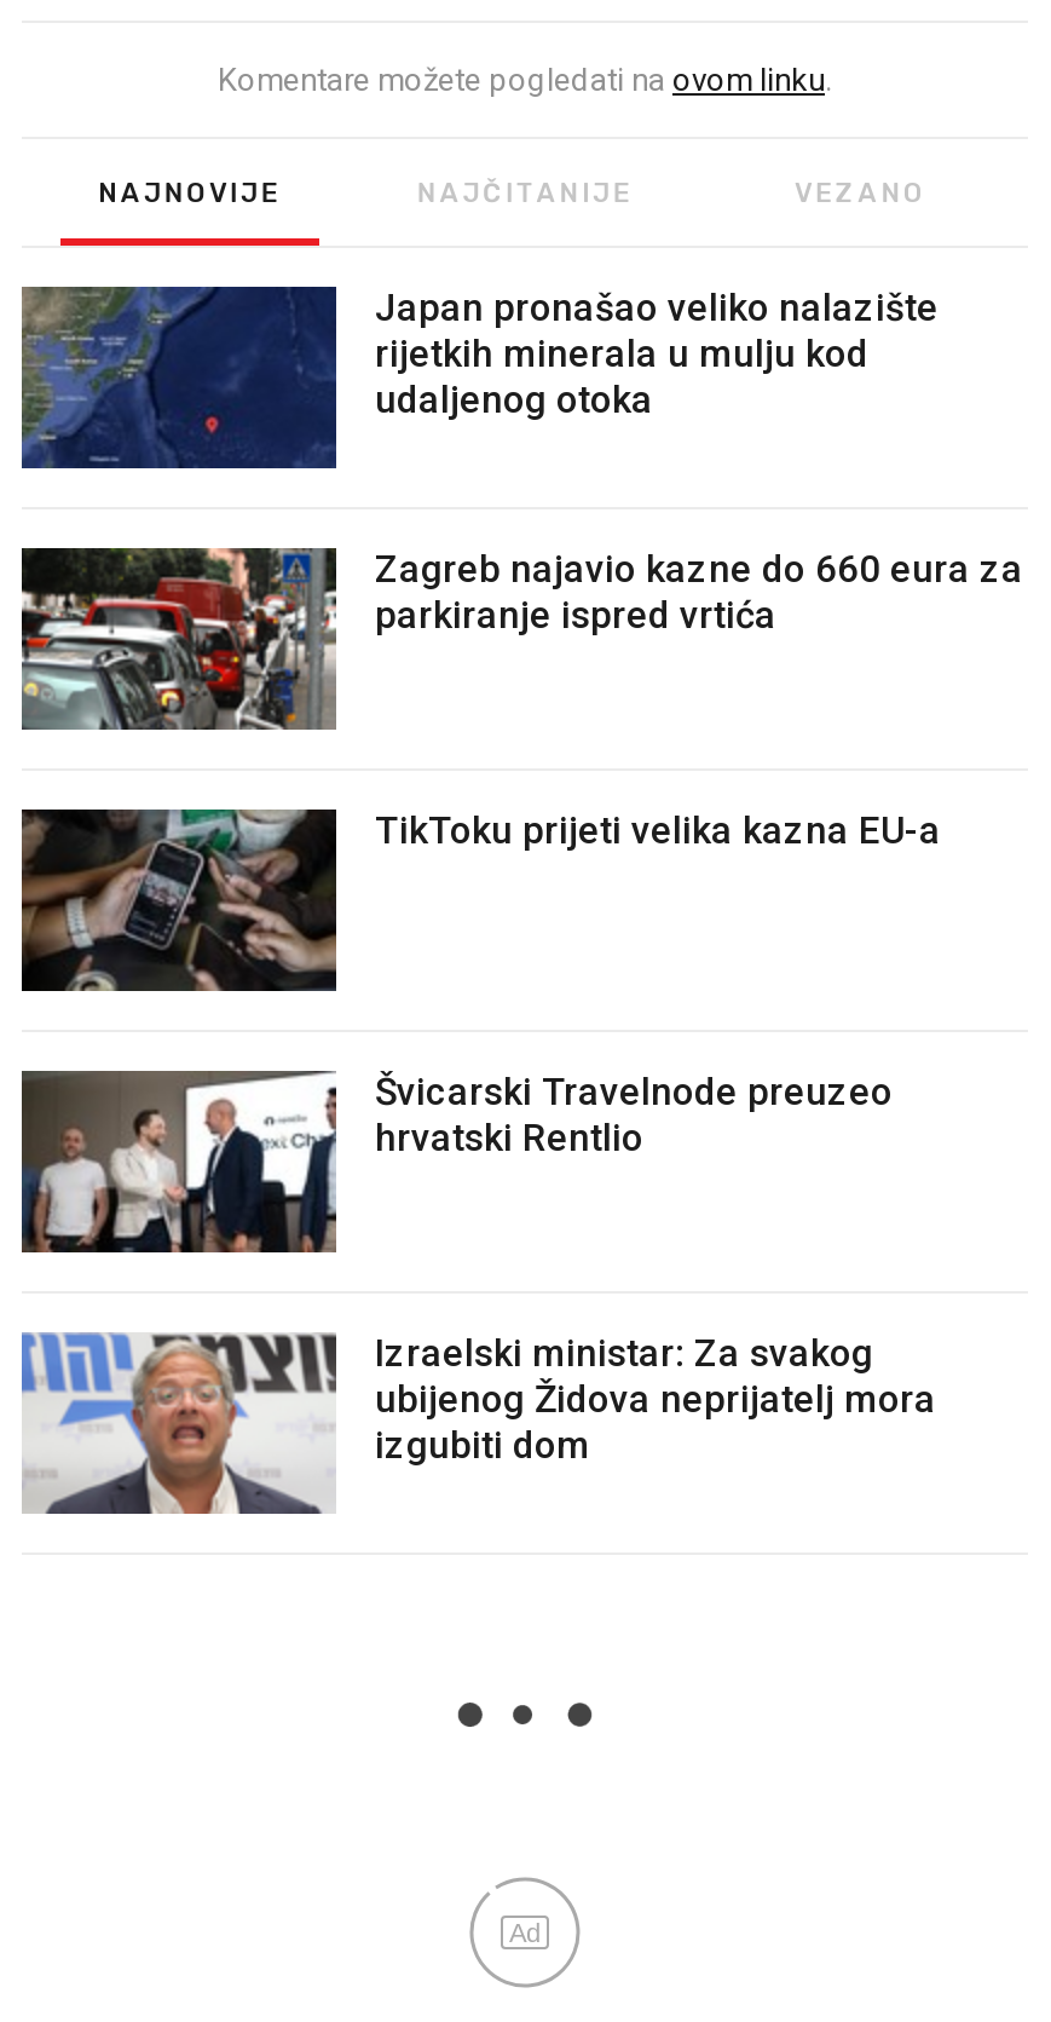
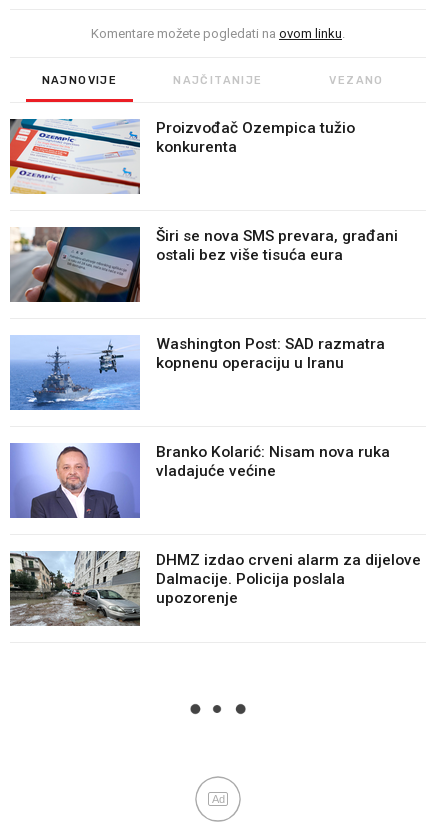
- [image]
- Japan pronašao veliko nalazište
- rijetkih minerala u mulju kod
- udaljenog otoka
+ [image]
+ Proizvođač Ozempica tužio
+ konkurenta

- [image]
- Zagreb najavio kazne do 660 eura za
- parkiranje ispred vrtića
+ [image]
+ Širi se nova SMS prevara, građani
+ ostali bez više tisuća eura

- [image]
- TikToku prijeti velika kazna EU-a
+ [image]
+ Washington Post: SAD razmatra
+ kopnenu operaciju u Iranu

- [image]
- Švicarski Travelnode preuzeo
- hrvatski Rentlio
+ [image]
+ Branko Kolarić: Nisam nova ruka
+ vladajuće većine

- [image]
- Izraelski ministar: Za svakog
- ubijenog Židova neprijatelj mora
- izgubiti dom
+ [image]
+ DHMZ izdao crveni alarm za dijelove
+ Dalmacije. Policija poslala
+ upozorenje
